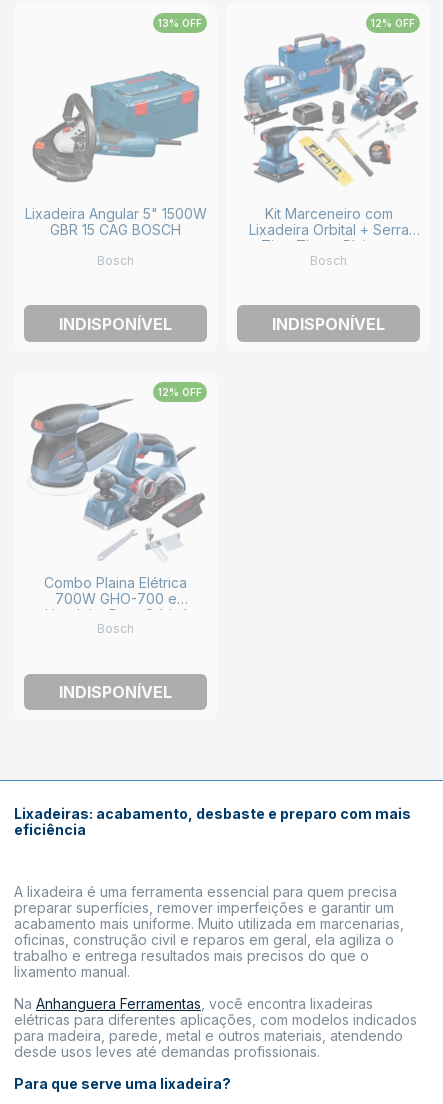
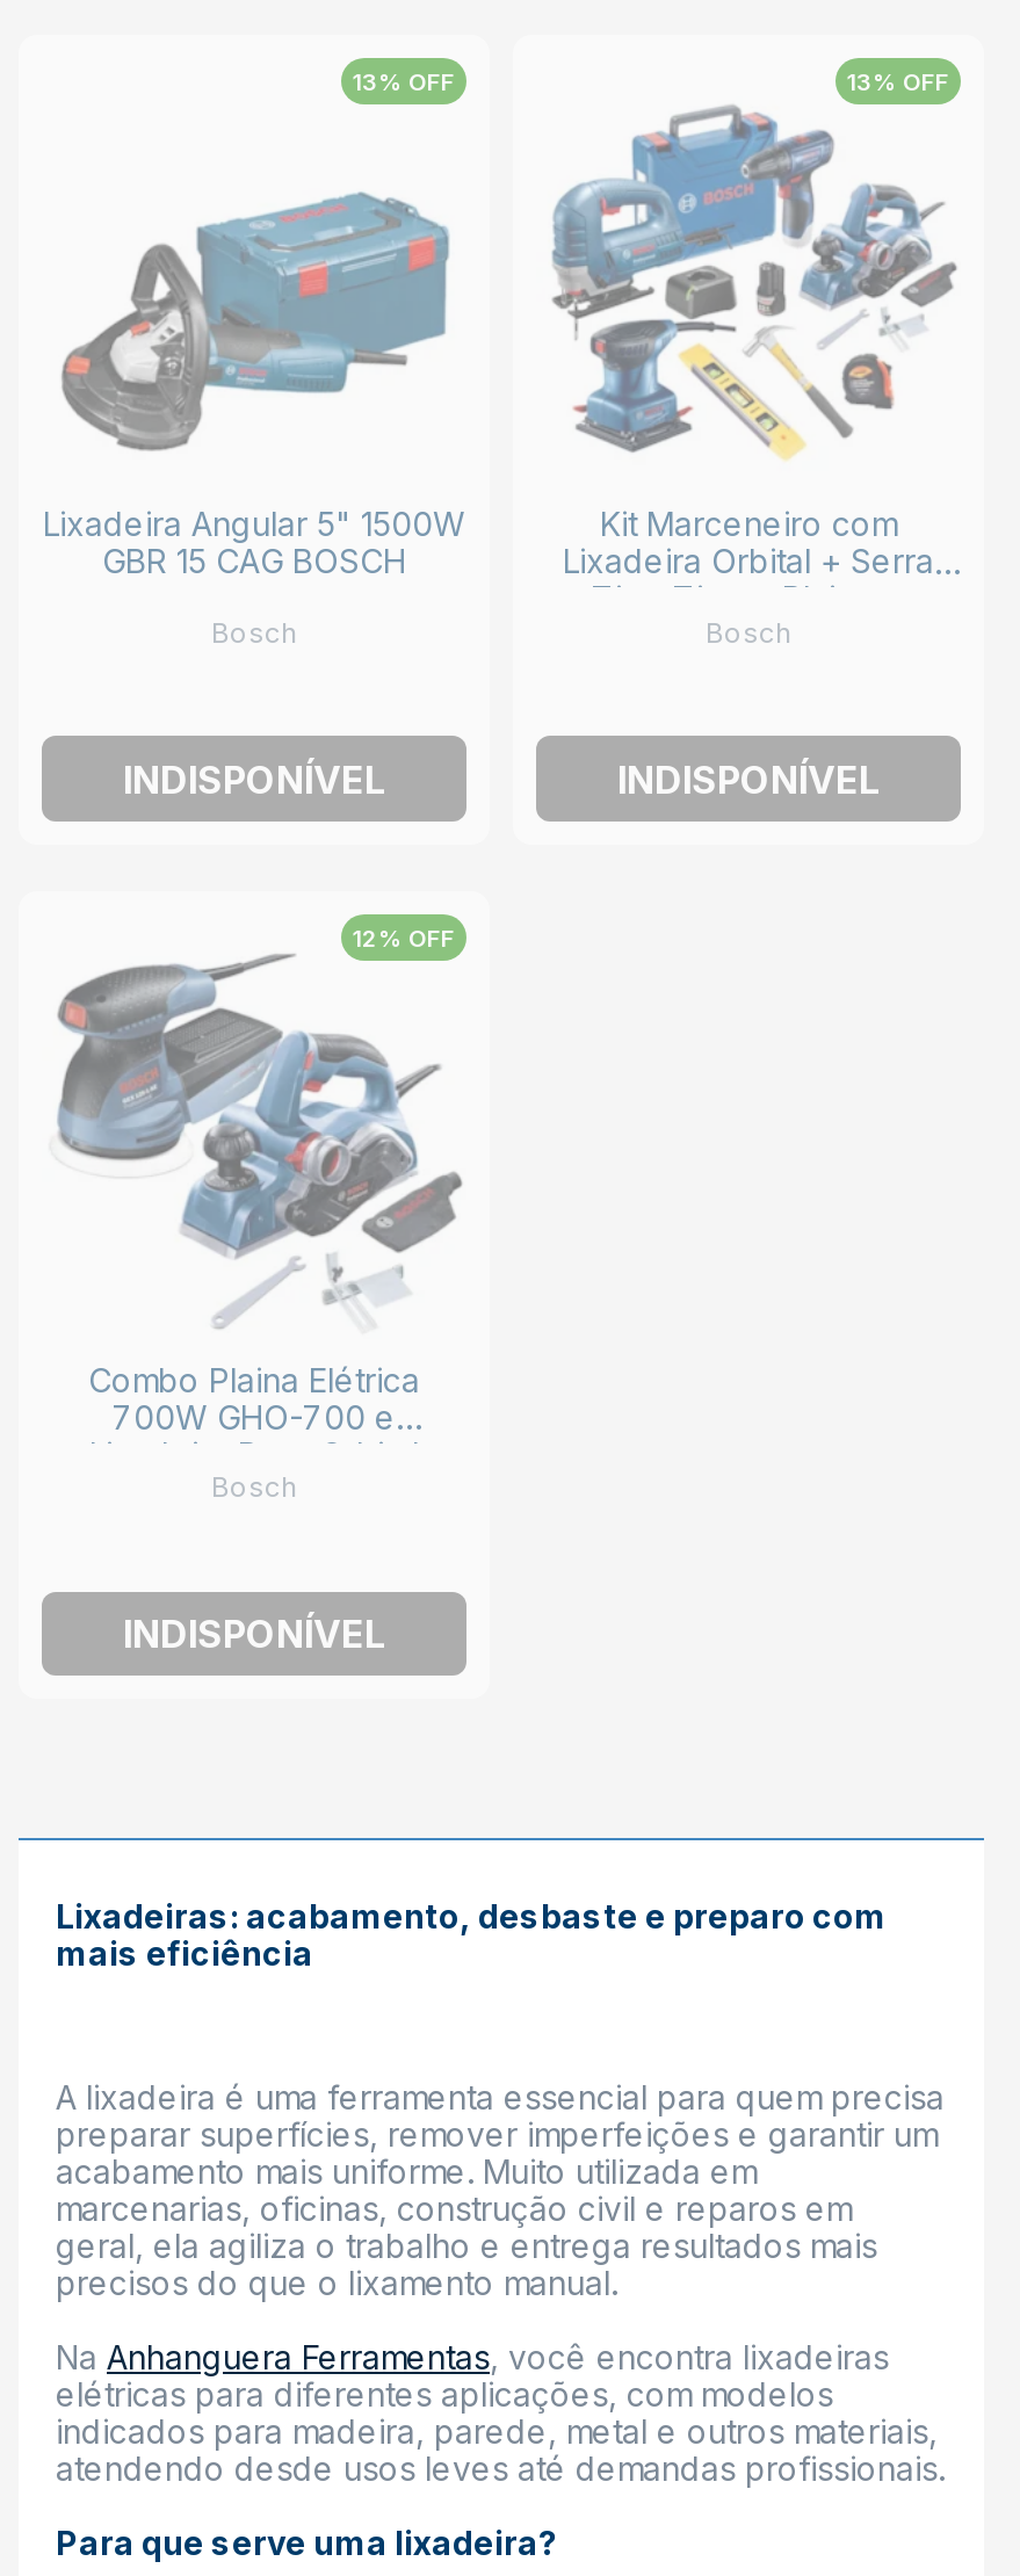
- 12% OFF
+ 13% OFF
